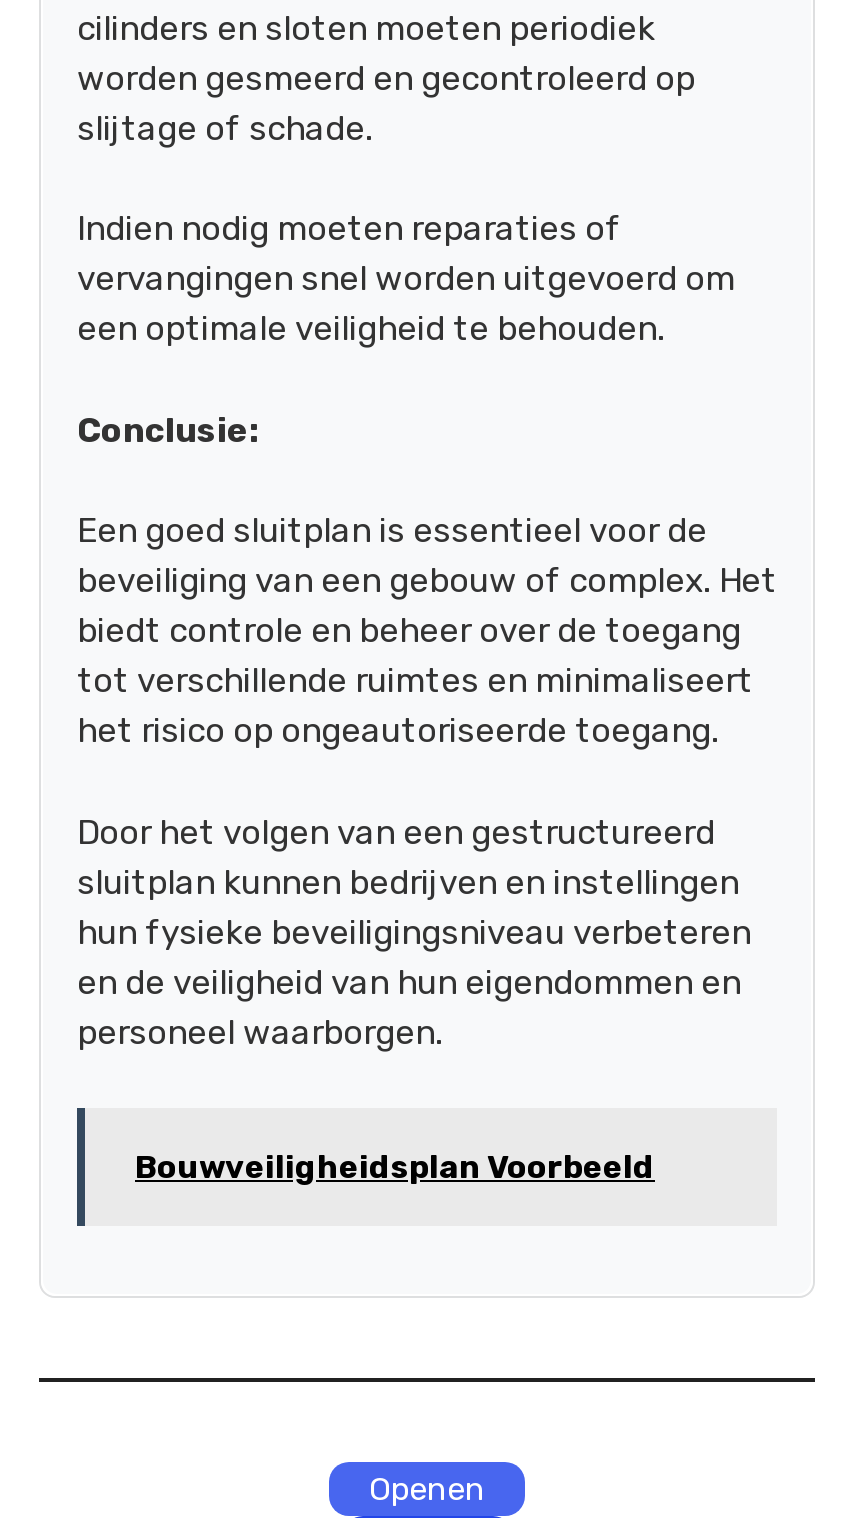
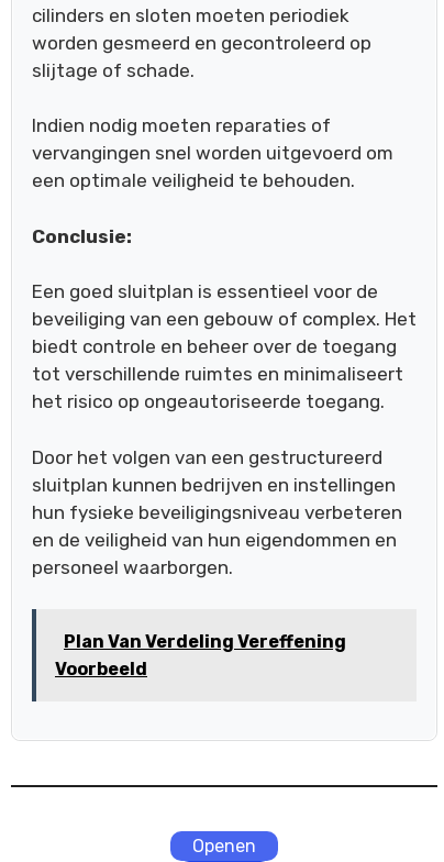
- Bouwveiligheidsplan Voorbeeld
+ Plan Van Verdeling Vereffening
+ Voorbeeld
